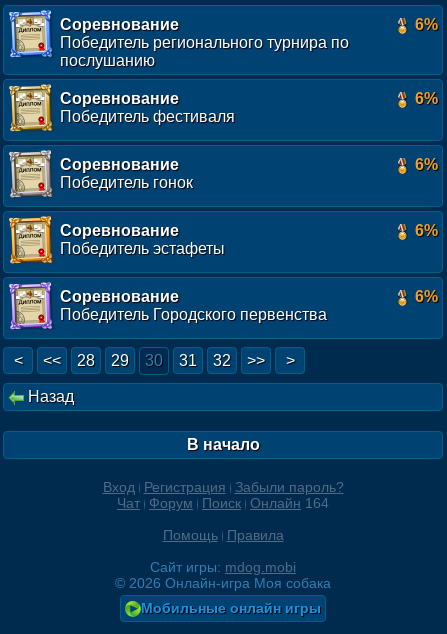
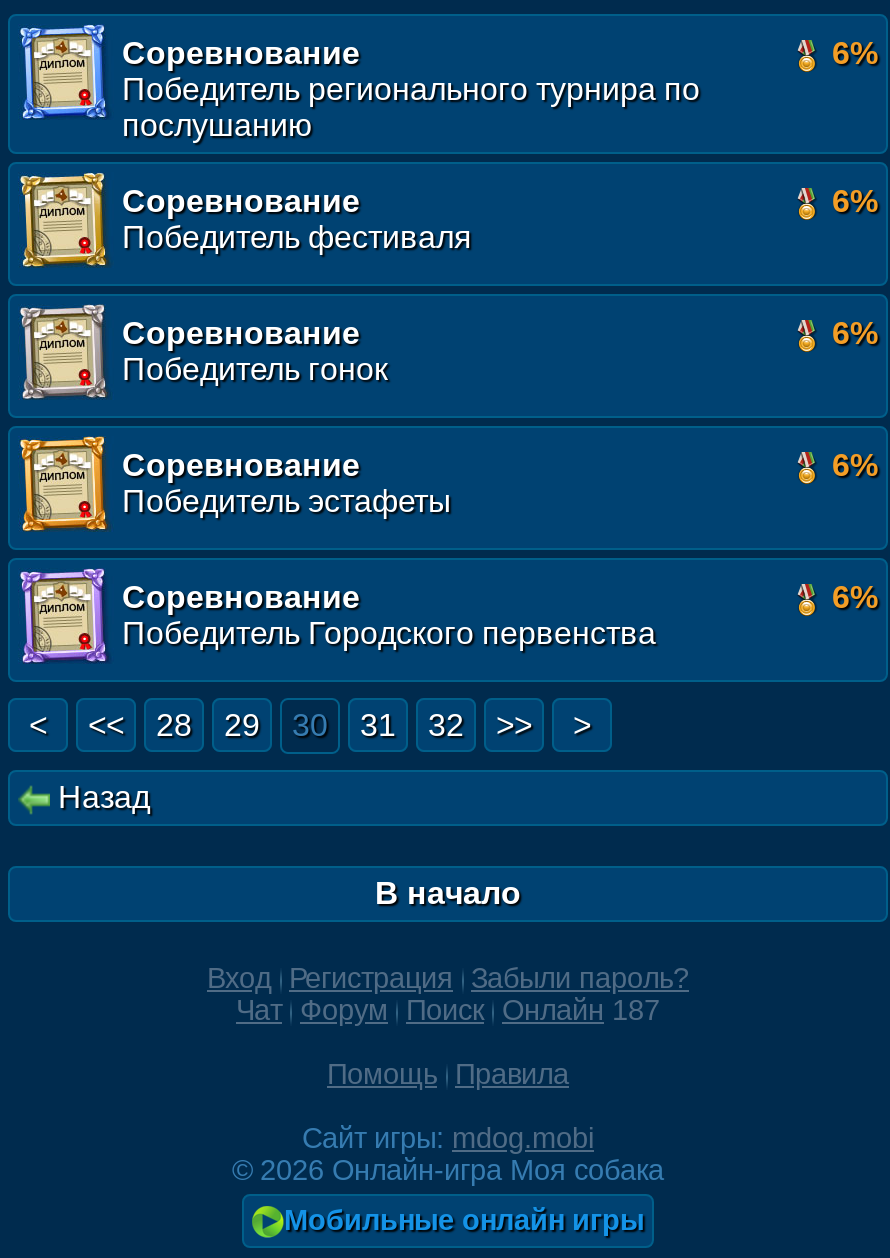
- Чат Форум Поиск Онлайн 164
+ Чат Форум Поиск Онлайн 187
